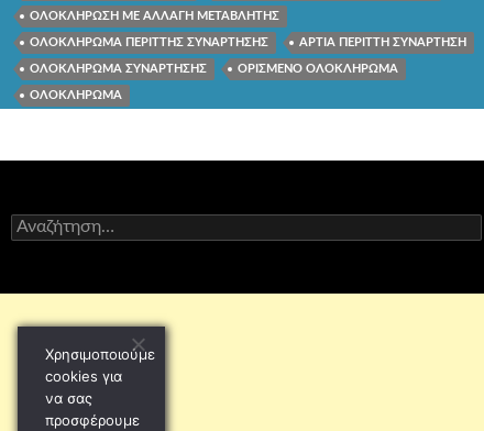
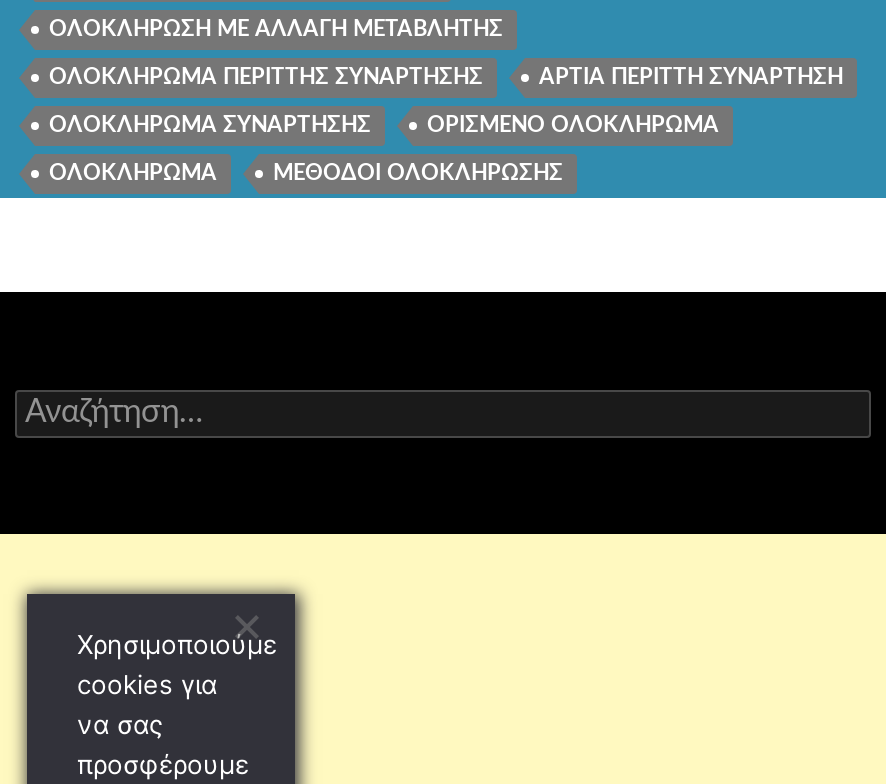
+ ΜΕΘΟΔΟΙ ΟΛΟΚΛΗΡΩΣΗΣ
